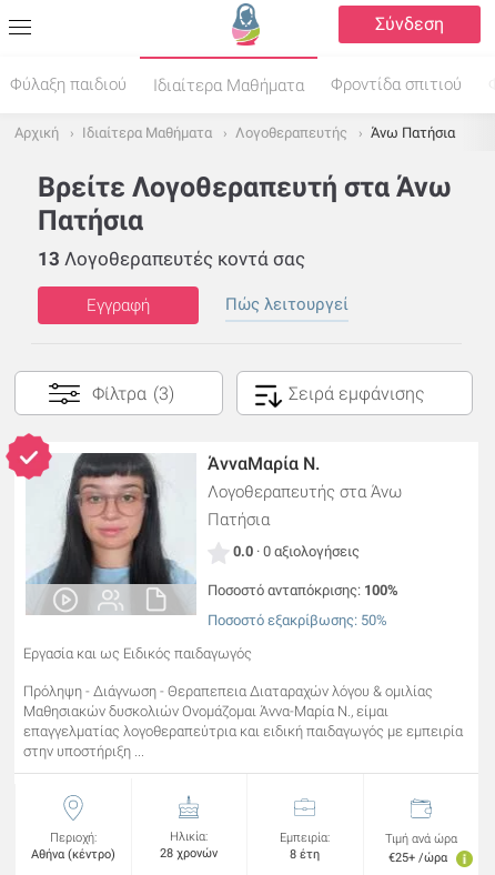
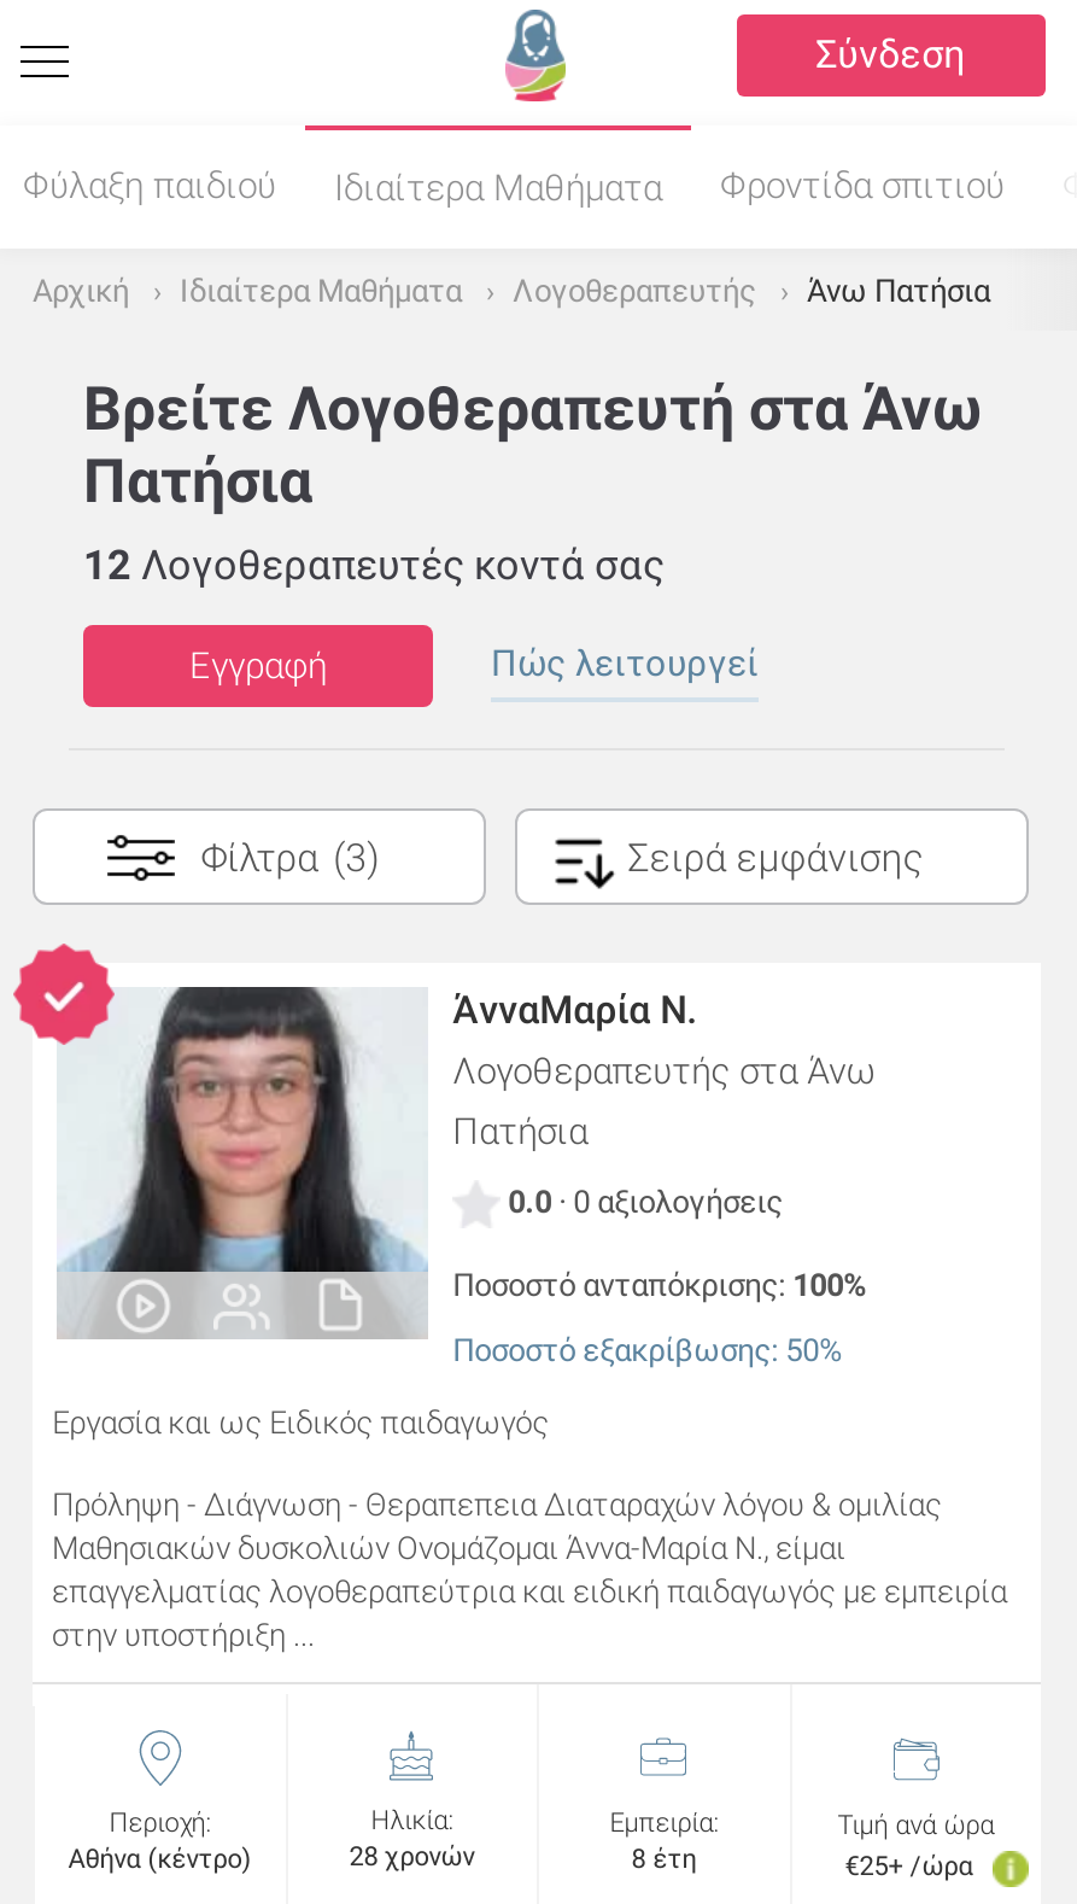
- 13 Λογοθεραπευτές κοντά σας
+ 12 Λογοθεραπευτές κοντά σας
